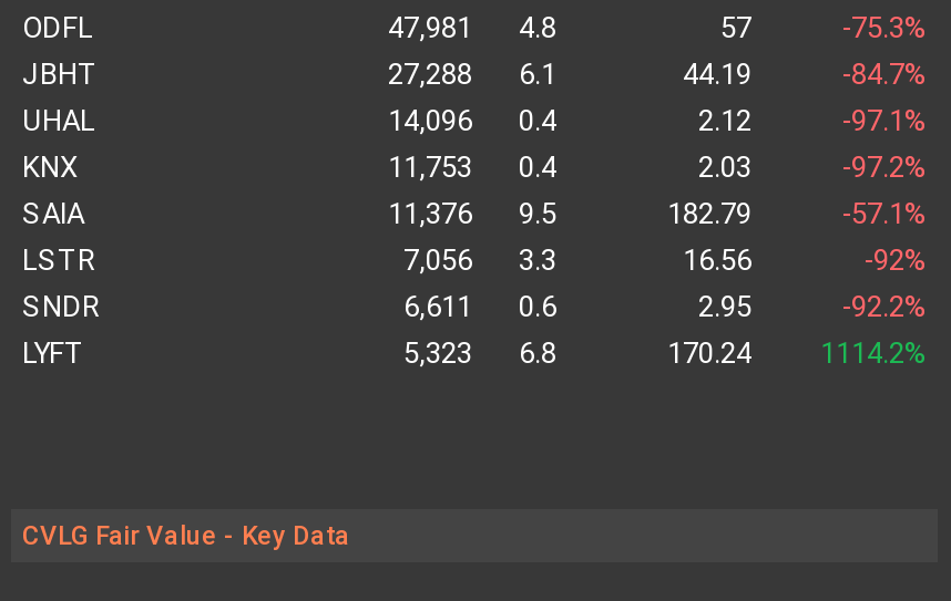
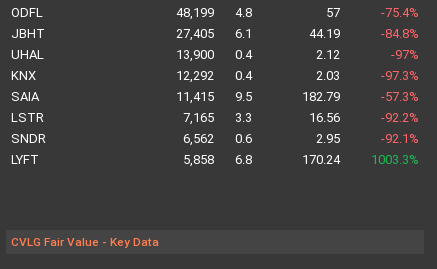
- 47,981 4.8
+ 48,199 4.8

- -75.3%
+ -75.4%

- 27,288 6.1
+ 27,405 6.1

- -84.7%
+ -84.8%

- 14,096 0.4
+ 13,900 0.4

- -97.1%
+ -97%

- 11,753 0.4
+ 12,292 0.4

- -97.2%
+ -97.3%

- 11,376 9.5
+ 11,415 9.5

- -57.1%
+ -57.3%

- 7,056 3.3
+ 7,165 3.3

- -92%
+ -92.2%

- 6,611 0.6
+ 6,562 0.6

- -92.2%
+ -92.1%

- 5,323 6.8
+ 5,858 6.8

- 1114.2%
+ 1003.3%
